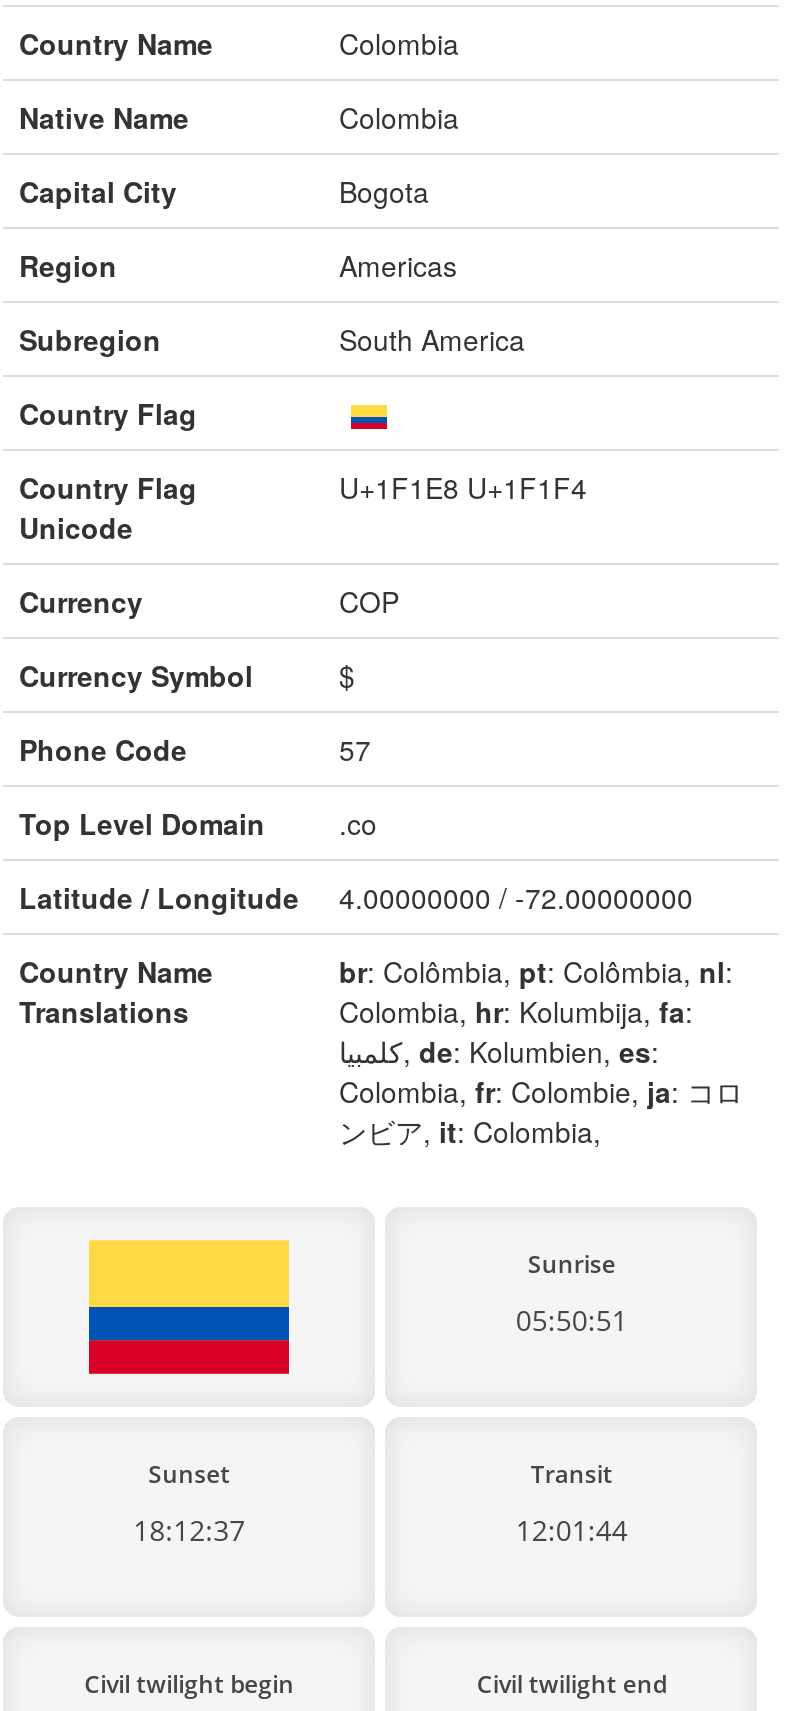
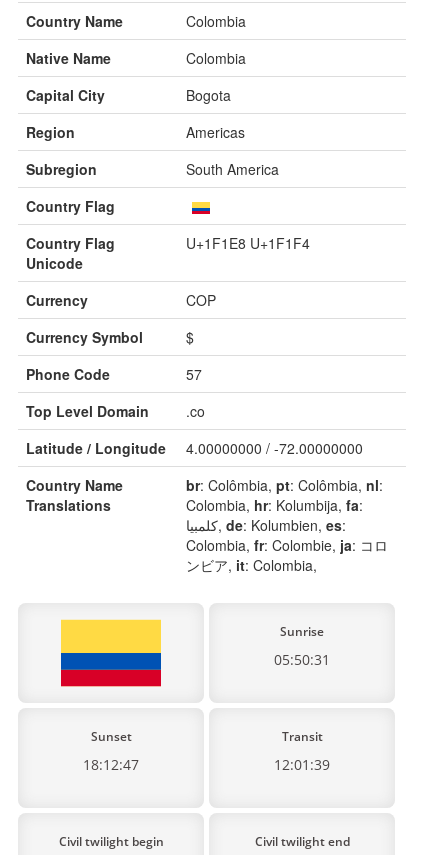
- 05:50:51
+ 05:50:31

- 18:12:37
+ 18:12:47

- 12:01:44
+ 12:01:39
